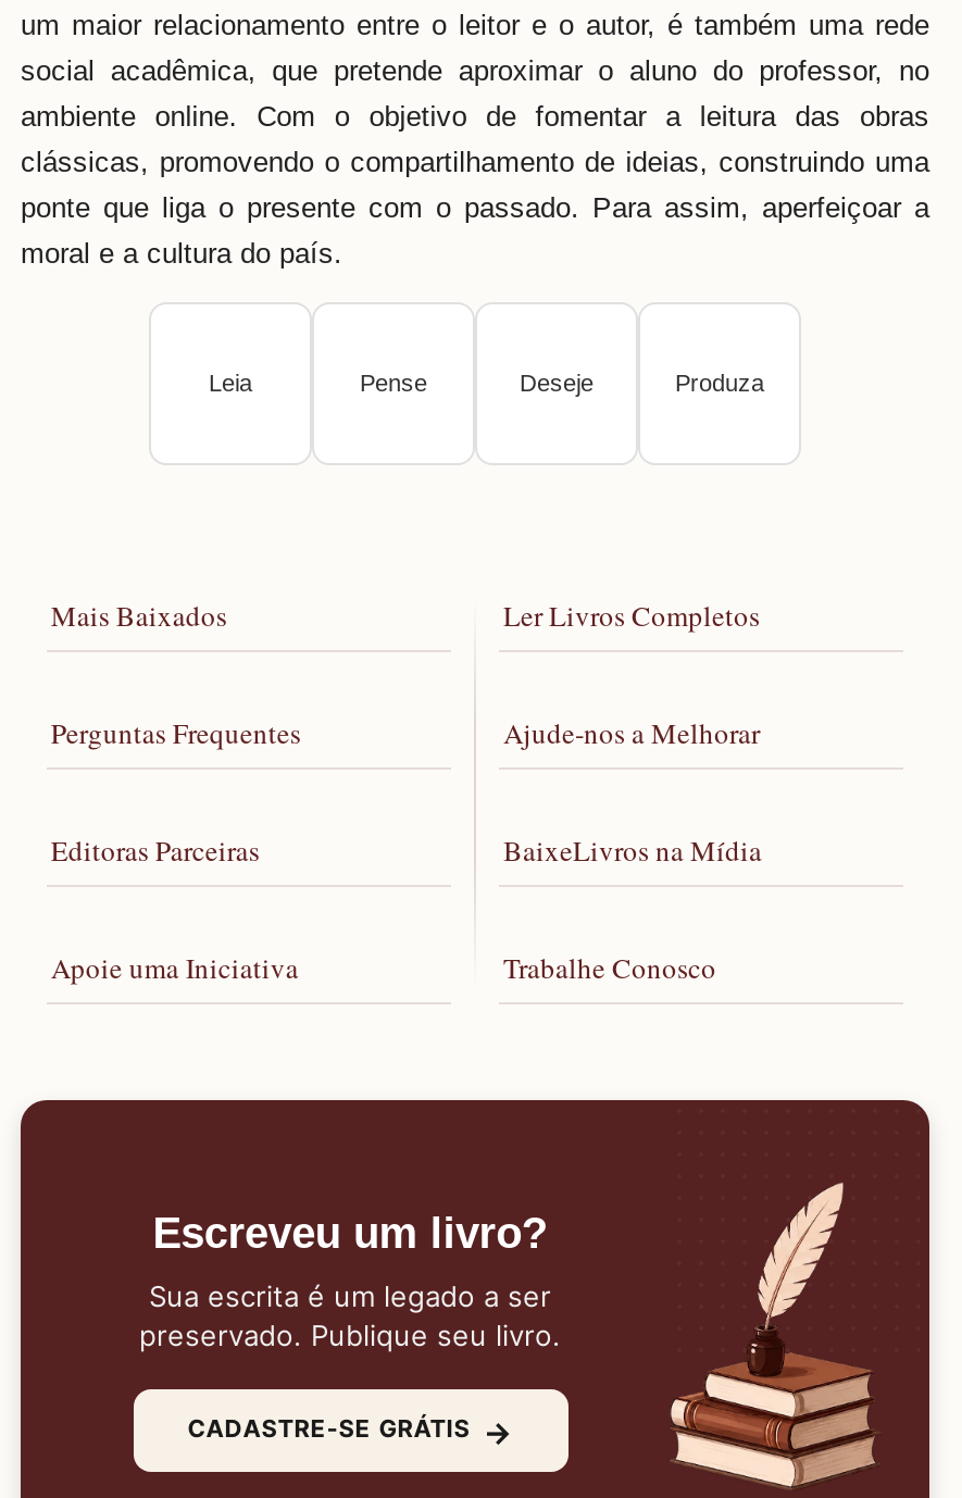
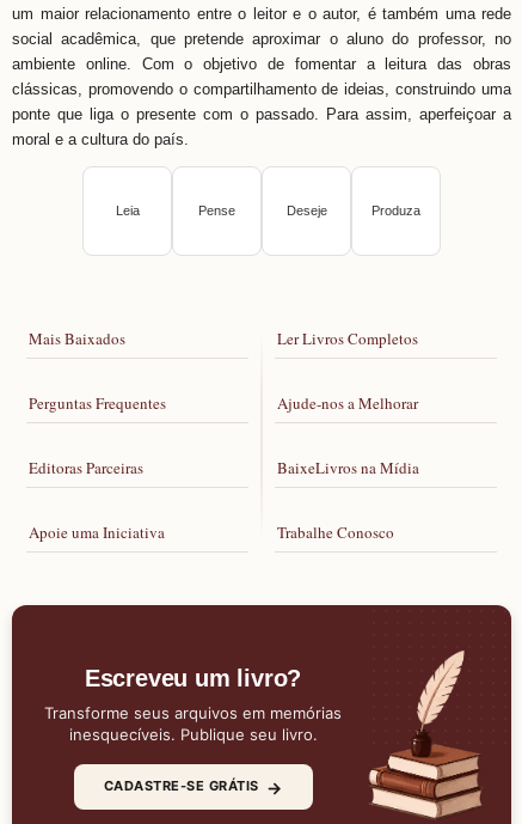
- Sua escrita é um legado a ser
- preservado. Publique seu livro.
+ Transforme seus arquivos em memórias
+ inesquecíveis. Publique seu livro.
